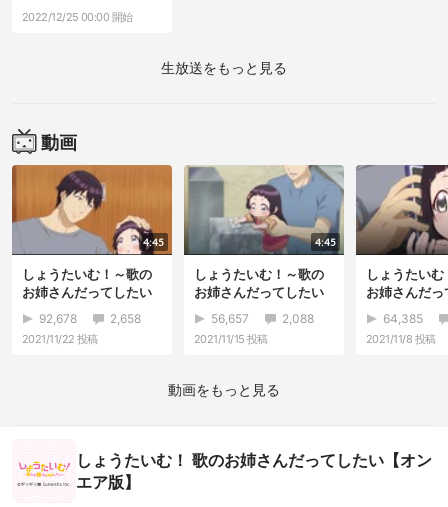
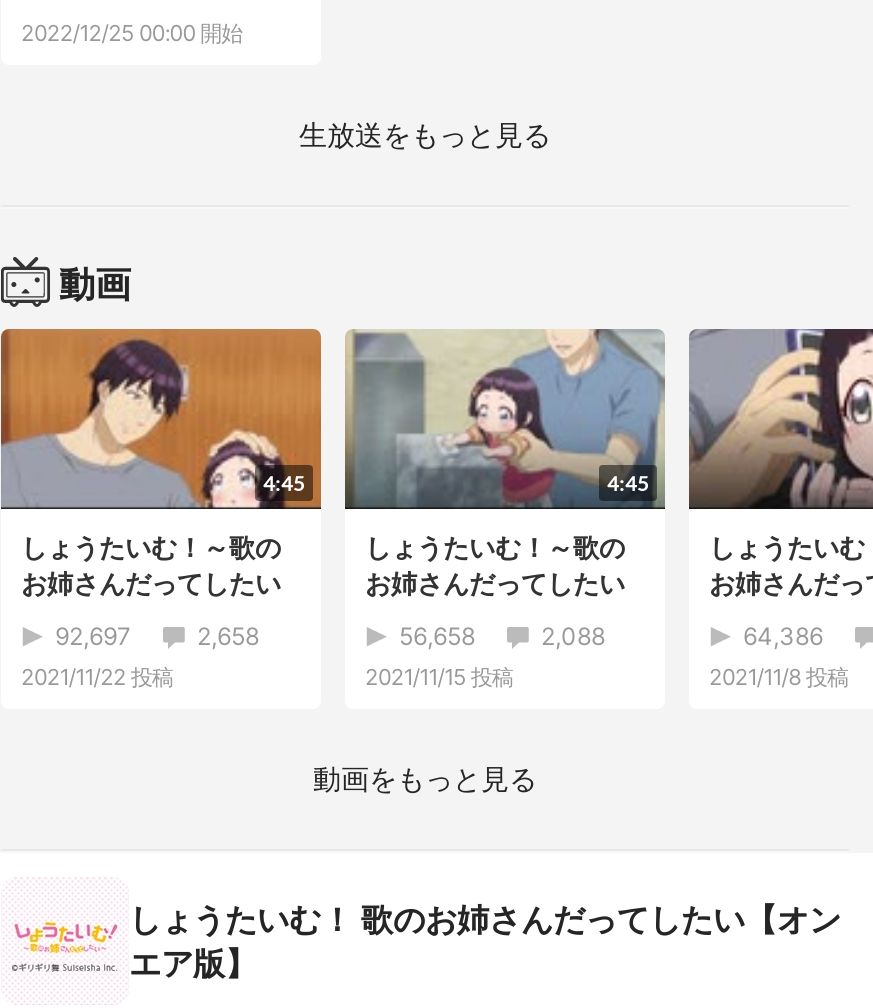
- 92,678
+ 92,697

- 56,657
+ 56,658

- 64,385
+ 64,386
